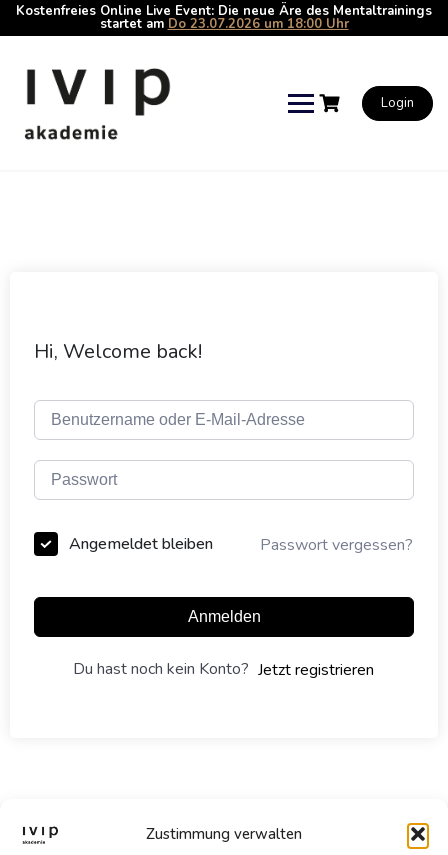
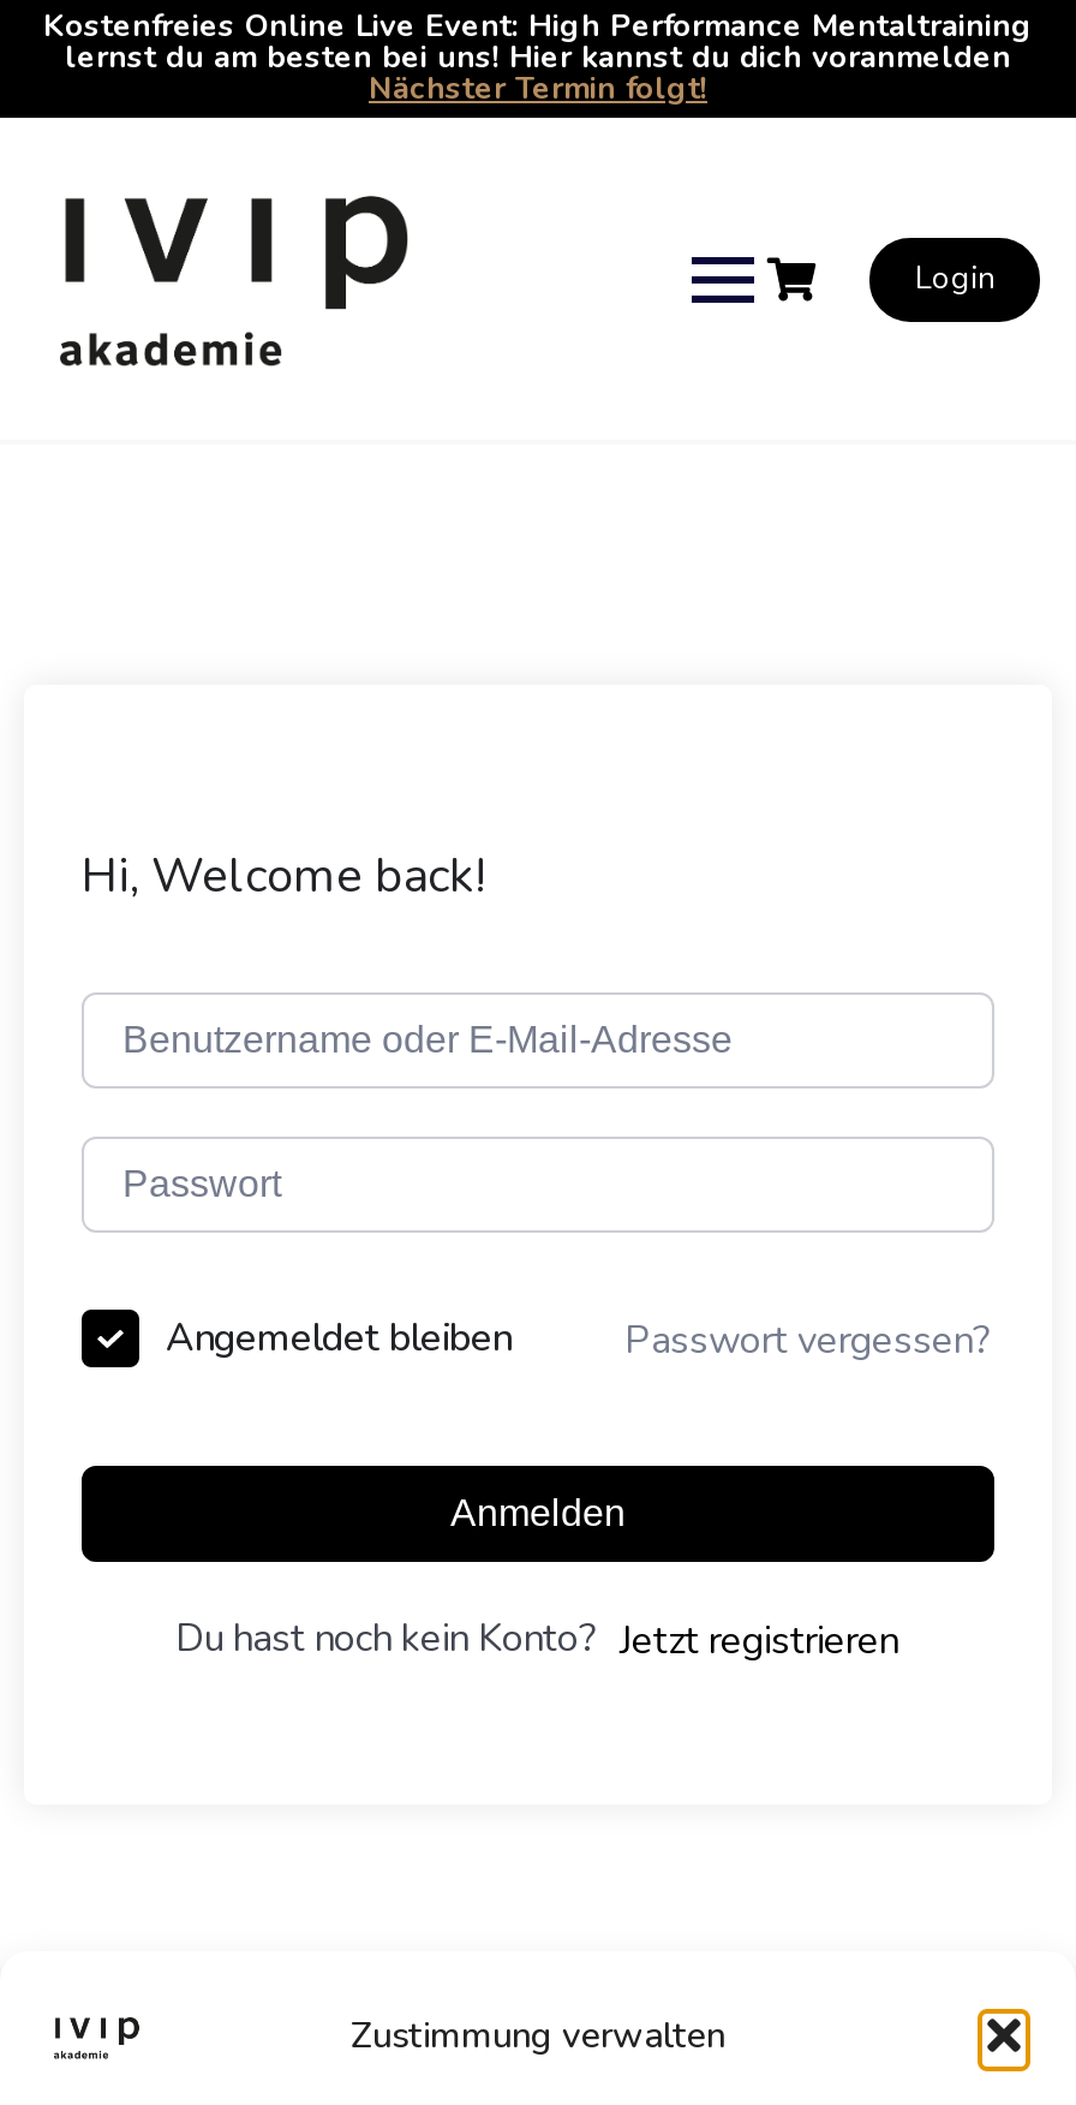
- Kostenfreies Online Live Event: Die neue Äre des Mentaltrainings
- startet amDo 23.07.2026 um 18:00 Uhr
+ Kostenfreies Online Live Event: High Performance Mentaltraining
+ lernst du am besten bei uns! Hier kannst du dich voranmelden
+ Nächster Termin folgt!
